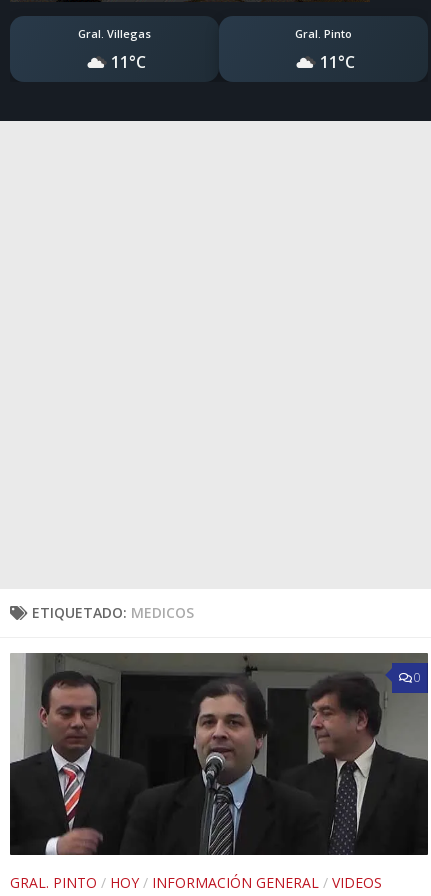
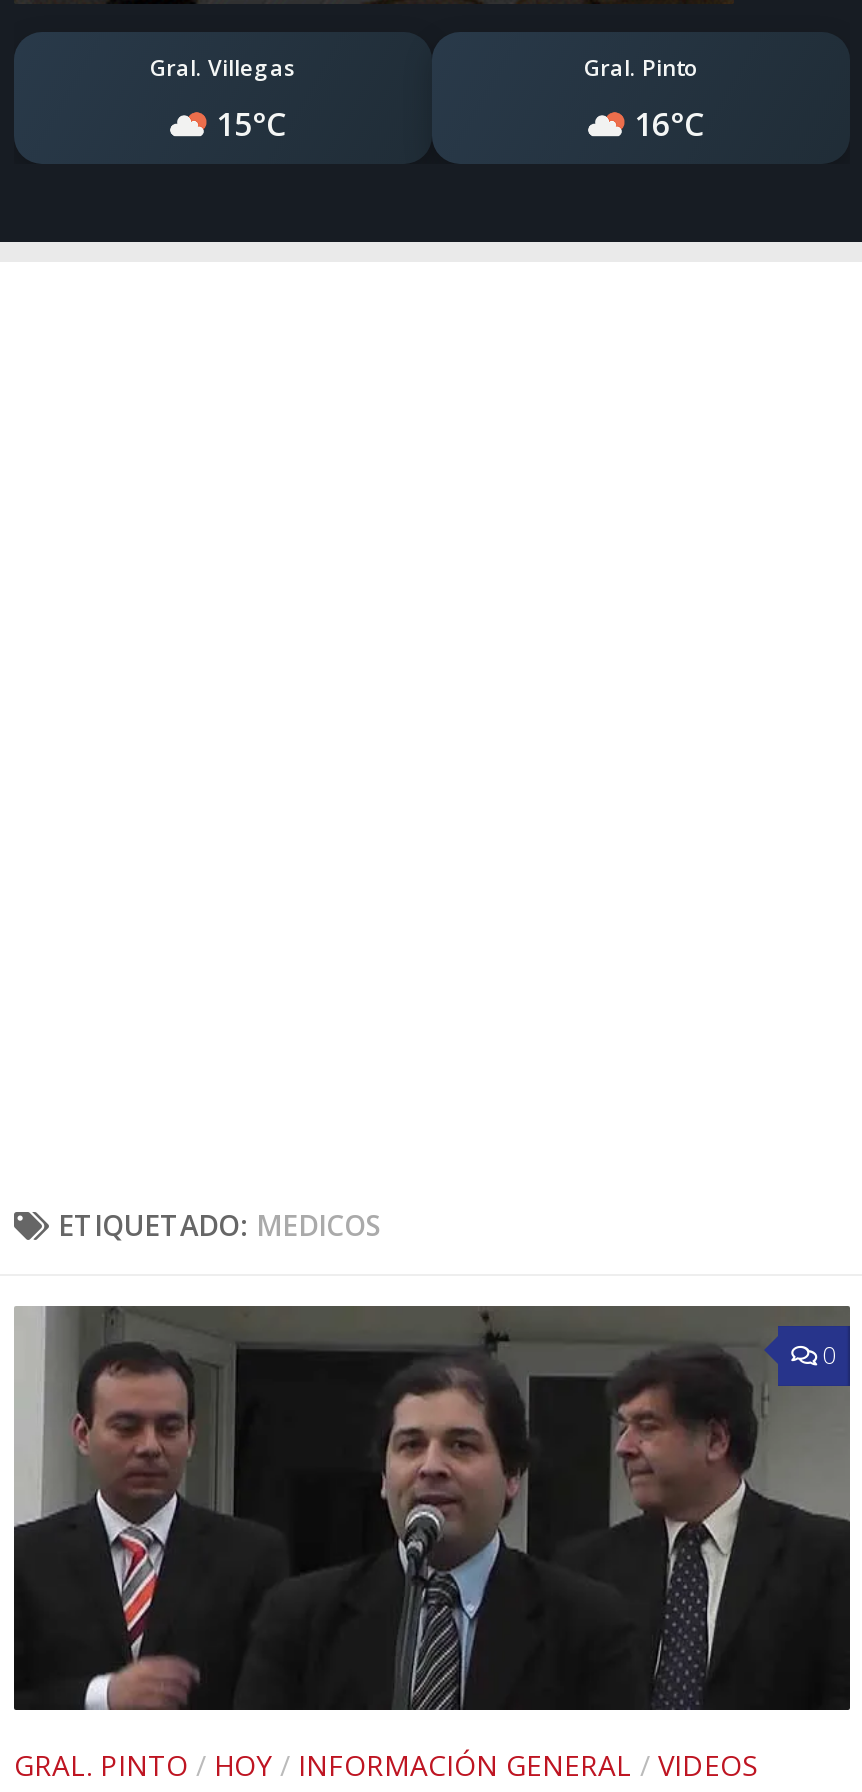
- 11°C
+ 15°C

- 11°C
+ 16°C
